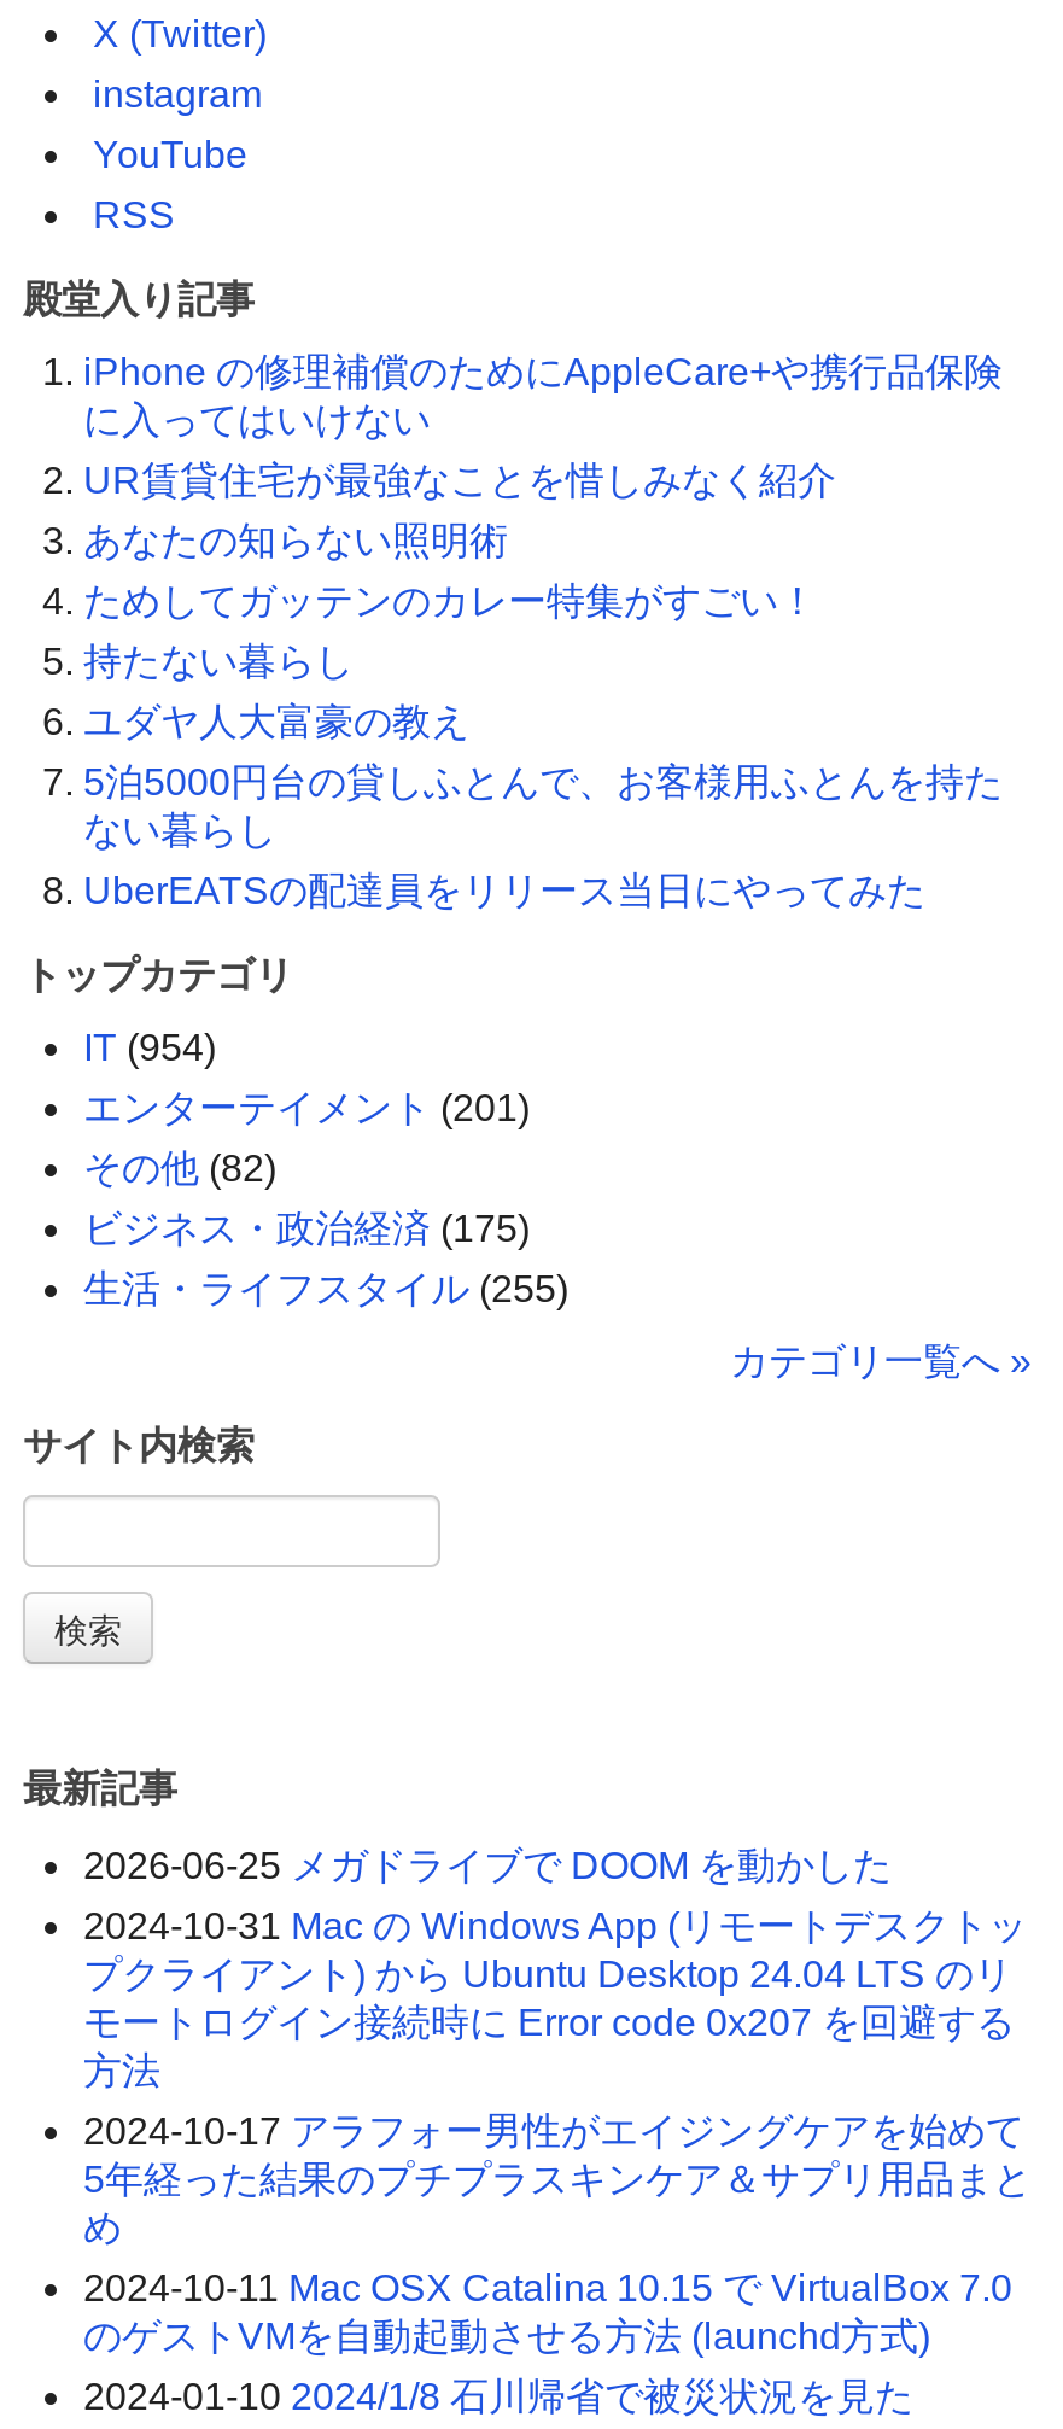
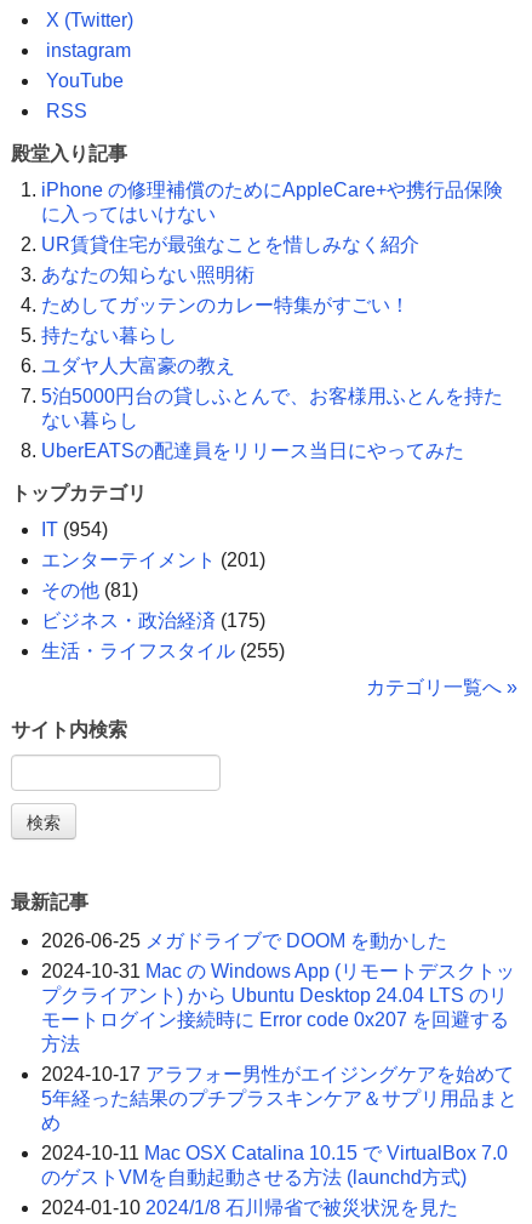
- その他(82)
+ その他(81)
